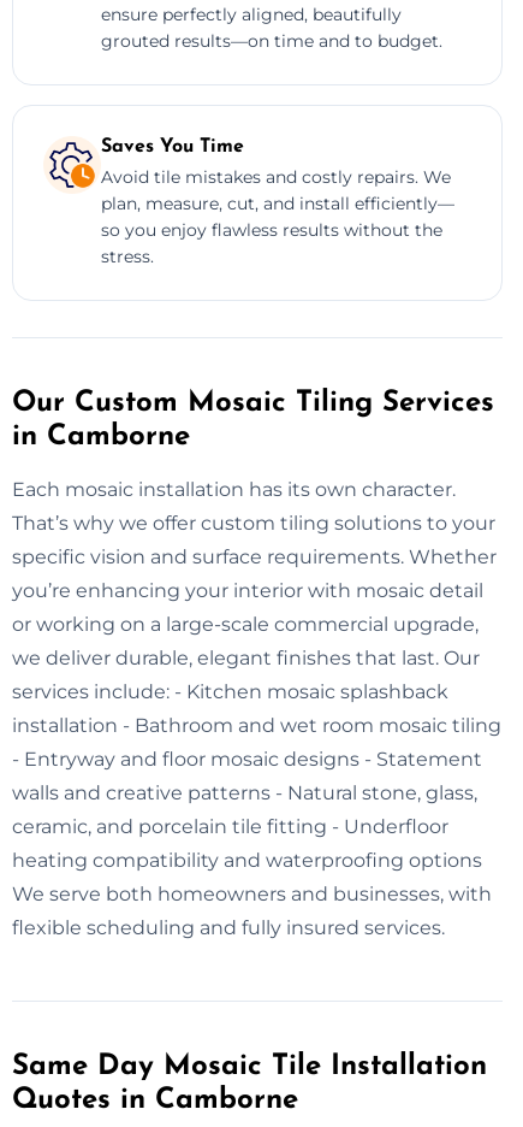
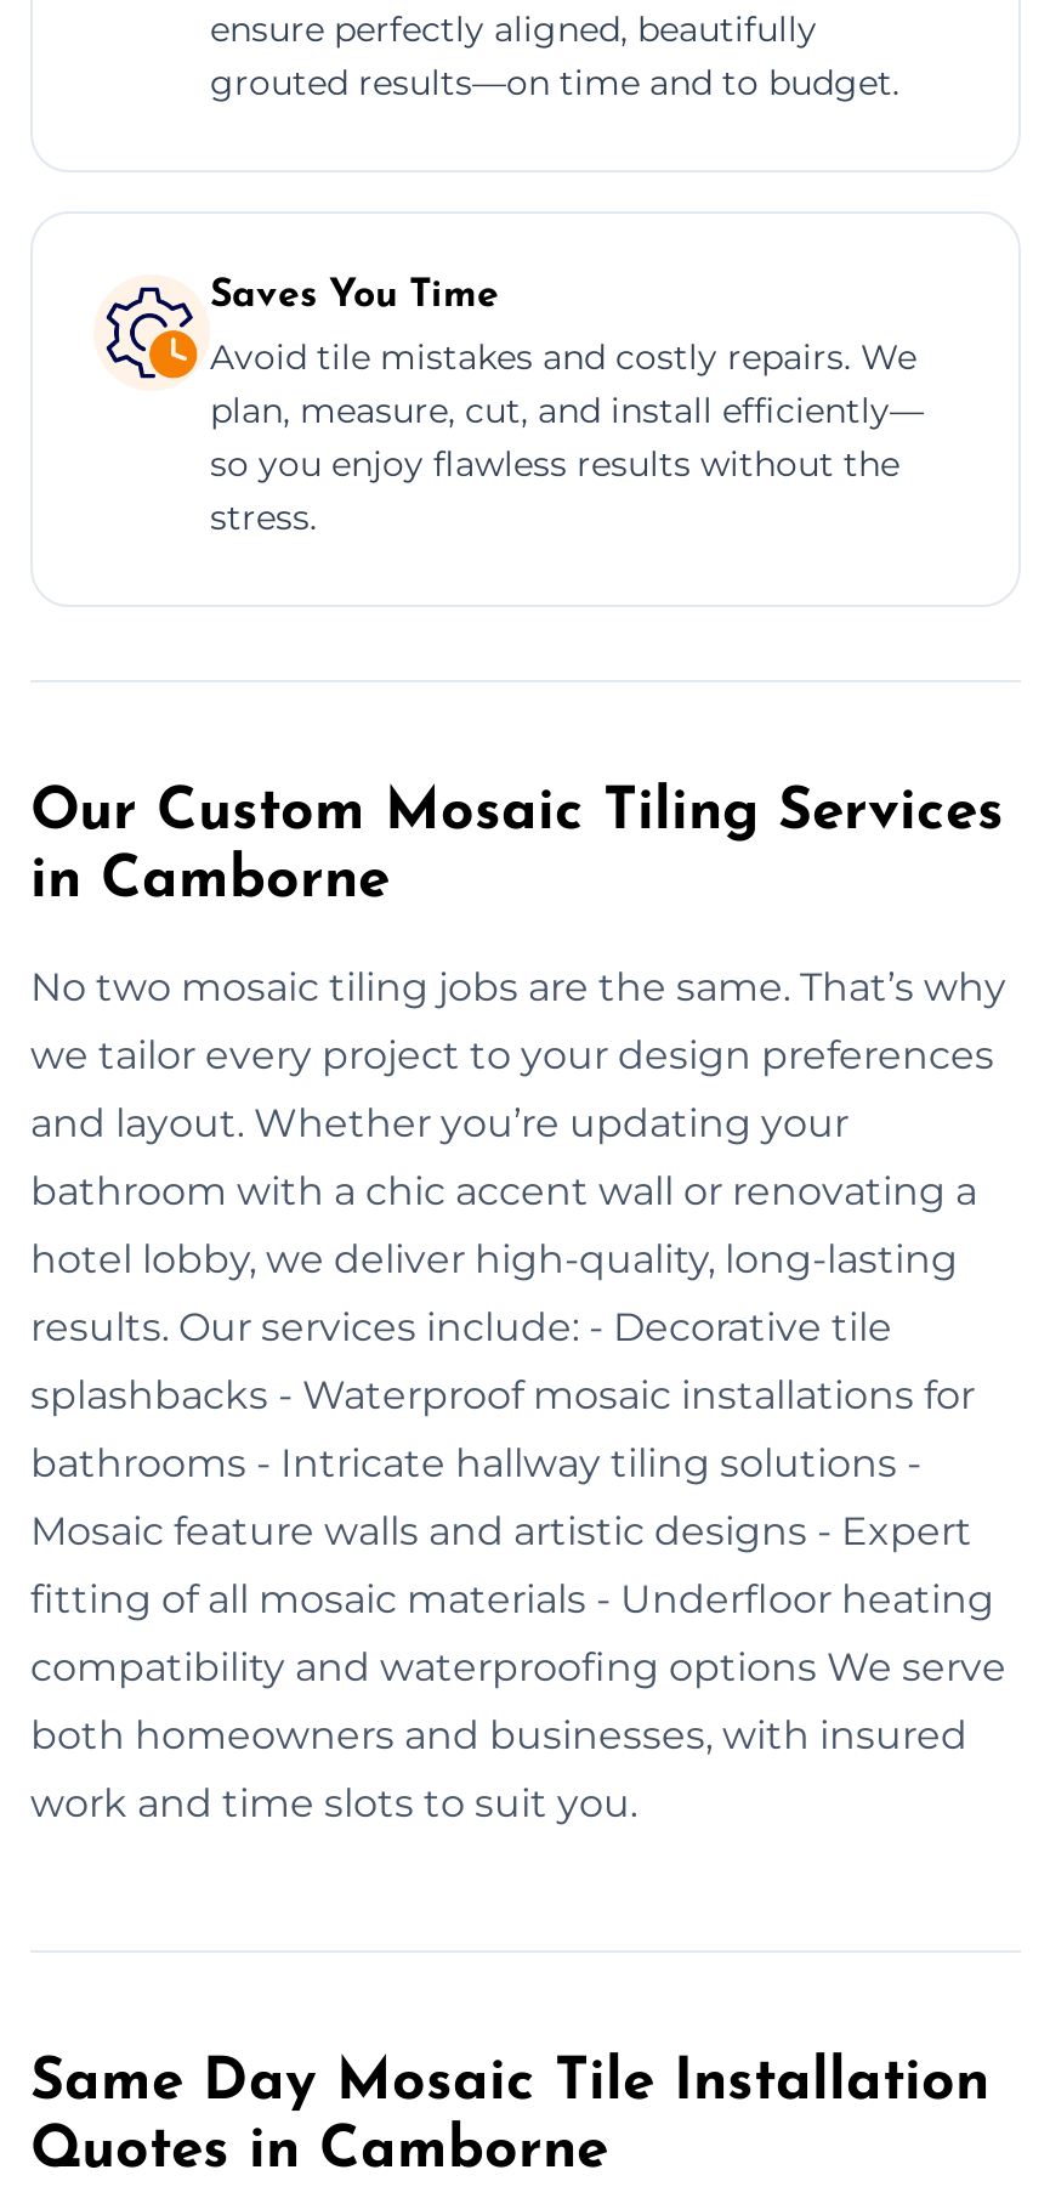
- Each mosaic installation has its own character.
- That’s why we offer custom tiling solutions to your
- specific vision and surface requirements. Whether
- you’re enhancing your interior with mosaic detail
- or working on a large-scale commercial upgrade,
- we deliver durable, elegant finishes that last. Our
- services include: - Kitchen mosaic splashback
- installation - Bathroom and wet room mosaic tiling
- - Entryway and floor mosaic designs - Statement
- walls and creative patterns - Natural stone, glass,
- ceramic, and porcelain tile fitting - Underfloor
- heating compatibility and waterproofing options
- We serve both homeowners and businesses, with
- flexible scheduling and fully insured services.
+ No two mosaic tiling jobs are the same. That’s why
+ we tailor every project to your design preferences
+ and layout. Whether you’re updating your
+ bathroom with a chic accent wall or renovating a
+ hotel lobby, we deliver high-quality, long-lasting
+ results. Our services include: - Decorative tile
+ splashbacks - Waterproof mosaic installations for
+ bathrooms - Intricate hallway tiling solutions -
+ Mosaic feature walls and artistic designs - Expert
+ fitting of all mosaic materials - Underfloor heating
+ compatibility and waterproofing options We serve
+ both homeowners and businesses, with insured
+ work and time slots to suit you.
